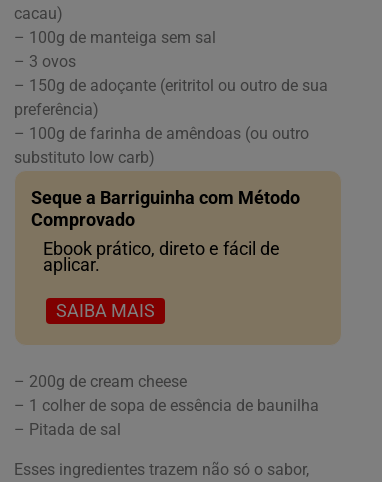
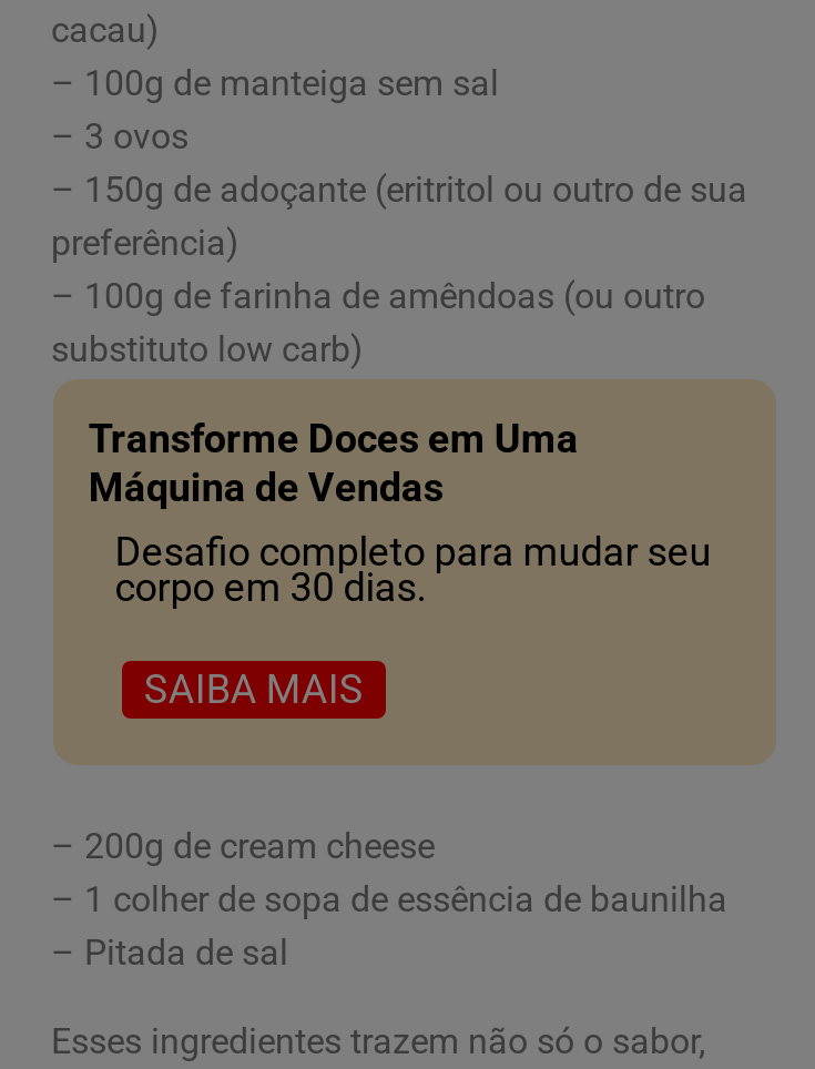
- Seque a Barriguinha com Método
- Comprovado
- Ebook prático, direto e fácil de
- aplicar.
+ Transforme Doces em Uma
+ Máquina de Vendas
+ Desafio completo para mudar seu
+ corpo em 30 dias.
